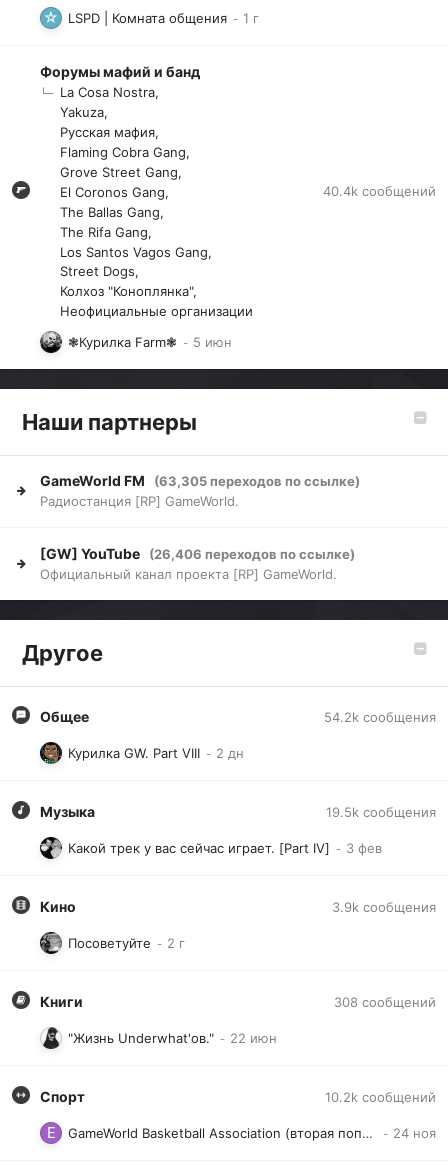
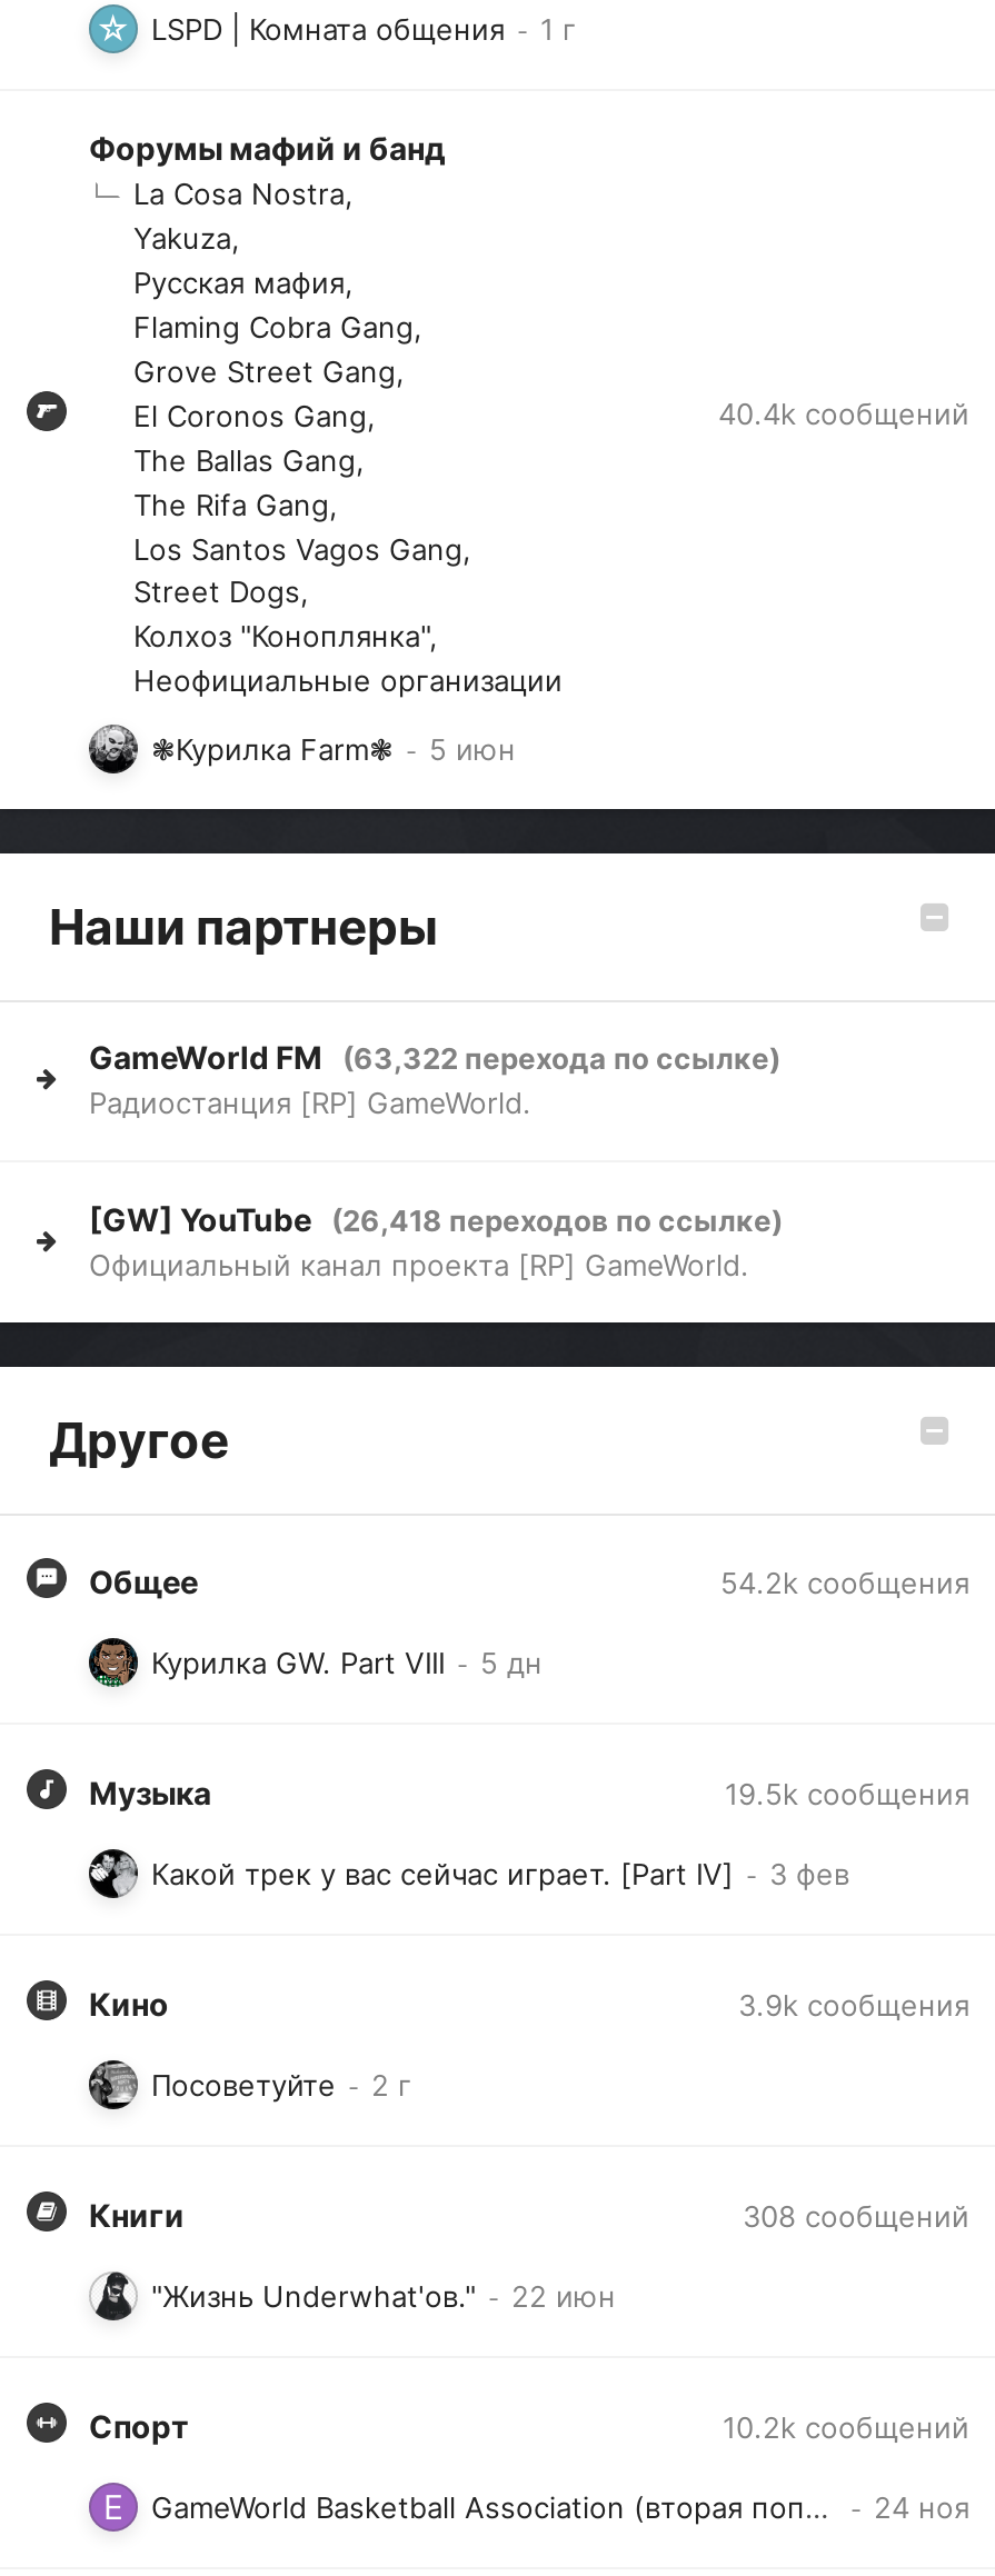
- GameWorld FM (63,305 переходов по ссылке)
+ GameWorld FM (63,322 перехода по ссылке)

- [GW] YouTube (26,406 переходов по ссылке)
+ [GW] YouTube (26,418 переходов по ссылке)
